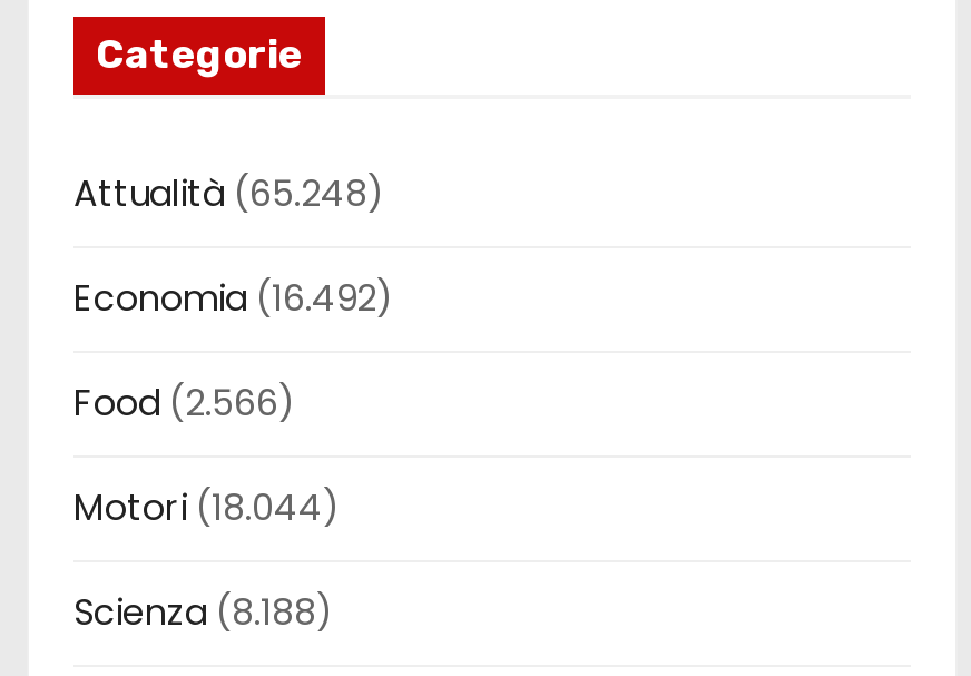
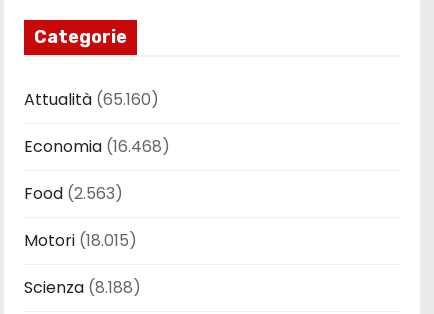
- Attualità (65.248)
+ Attualità (65.160)

- Economia (16.492)
+ Economia (16.468)

- Food (2.566)
+ Food (2.563)

- Motori (18.044)
+ Motori (18.015)
